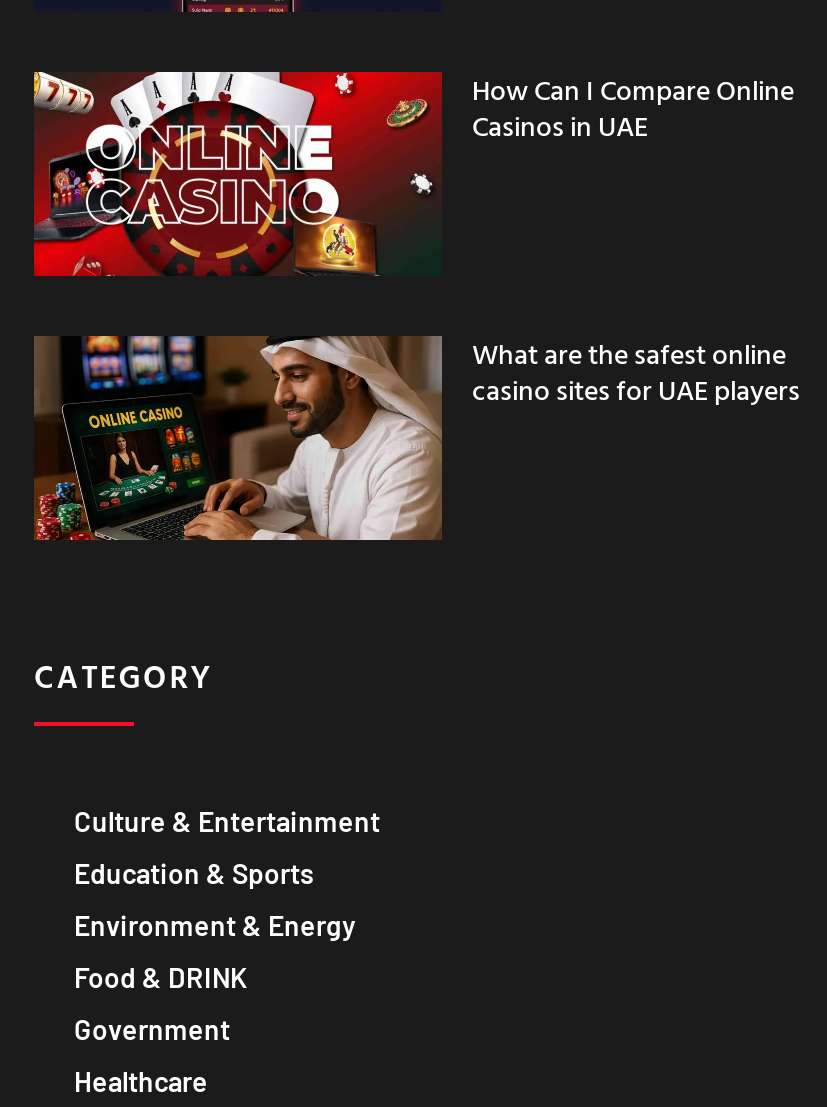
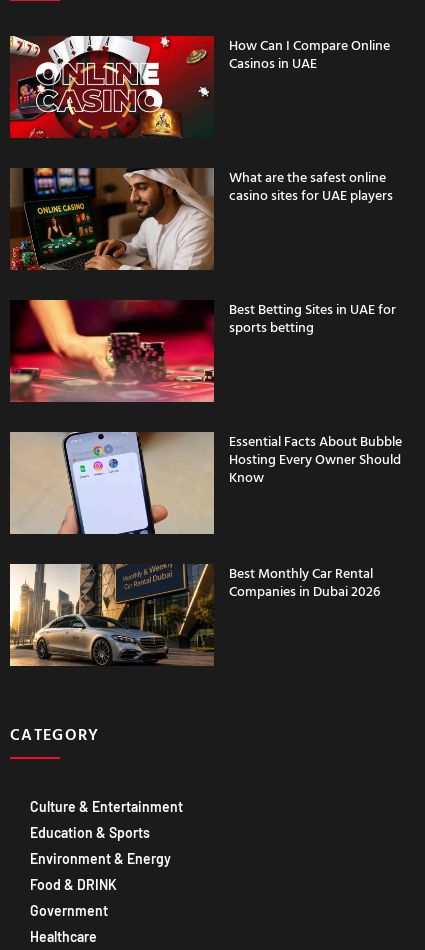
+ [image]
+ Best Betting Sites in UAE for
+ sports betting

+ [image]
+ Essential Facts About Bubble
+ Hosting Every Owner Should
+ Know

+ [image]
+ Best Monthly Car Rental
+ Companies in Dubai 2026
